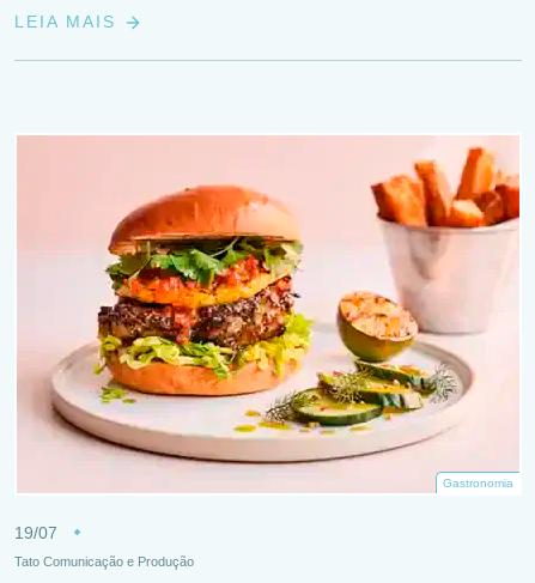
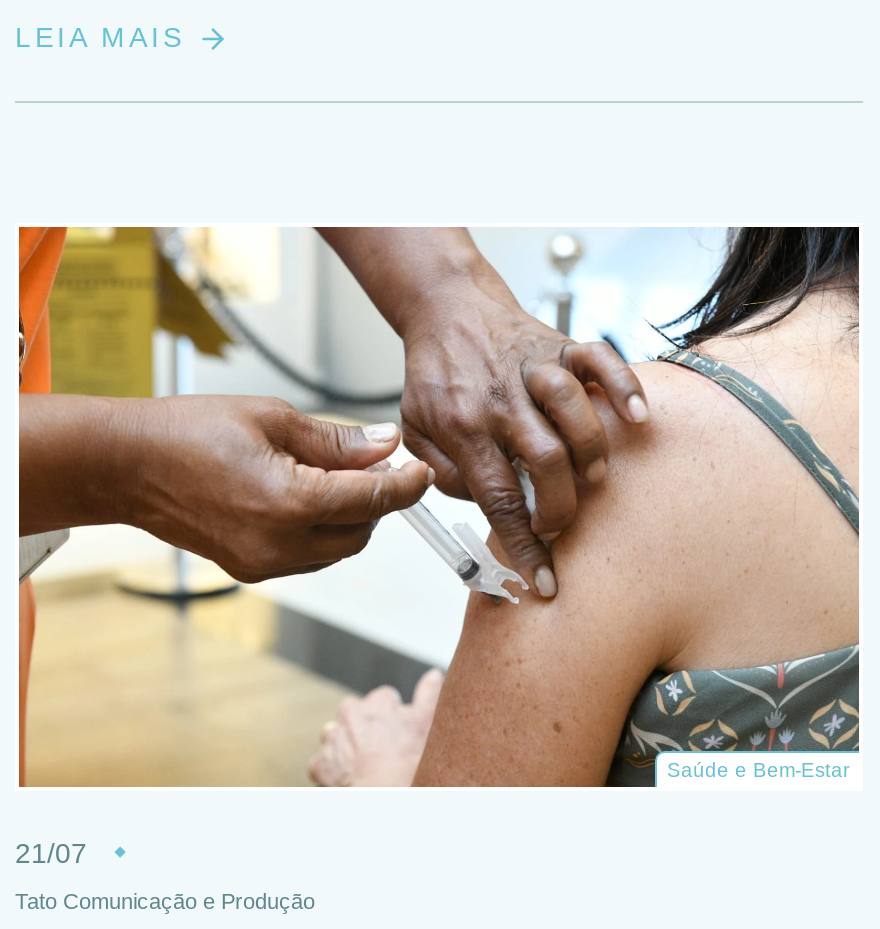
- [image]
- Gastronomia
+ [image]
+ Saúde e Bem-Estar

- 19/07
+ 21/07
